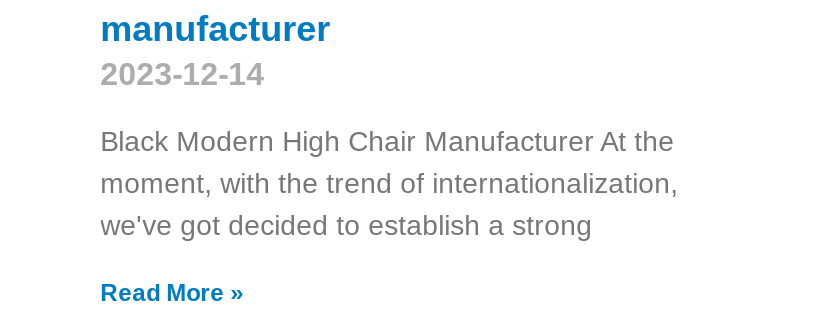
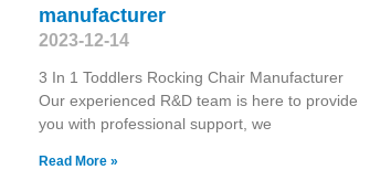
- Black Modern High Chair Manufacturer At the
- moment, with the trend of internationalization,
- we've got decided to establish a strong
+ 3 In 1 Toddlers Rocking Chair Manufacturer
+ Our experienced R&D team is here to provide
+ you with professional support, we
